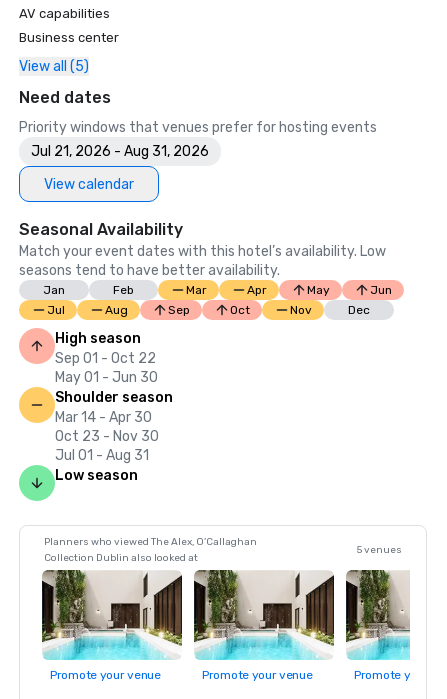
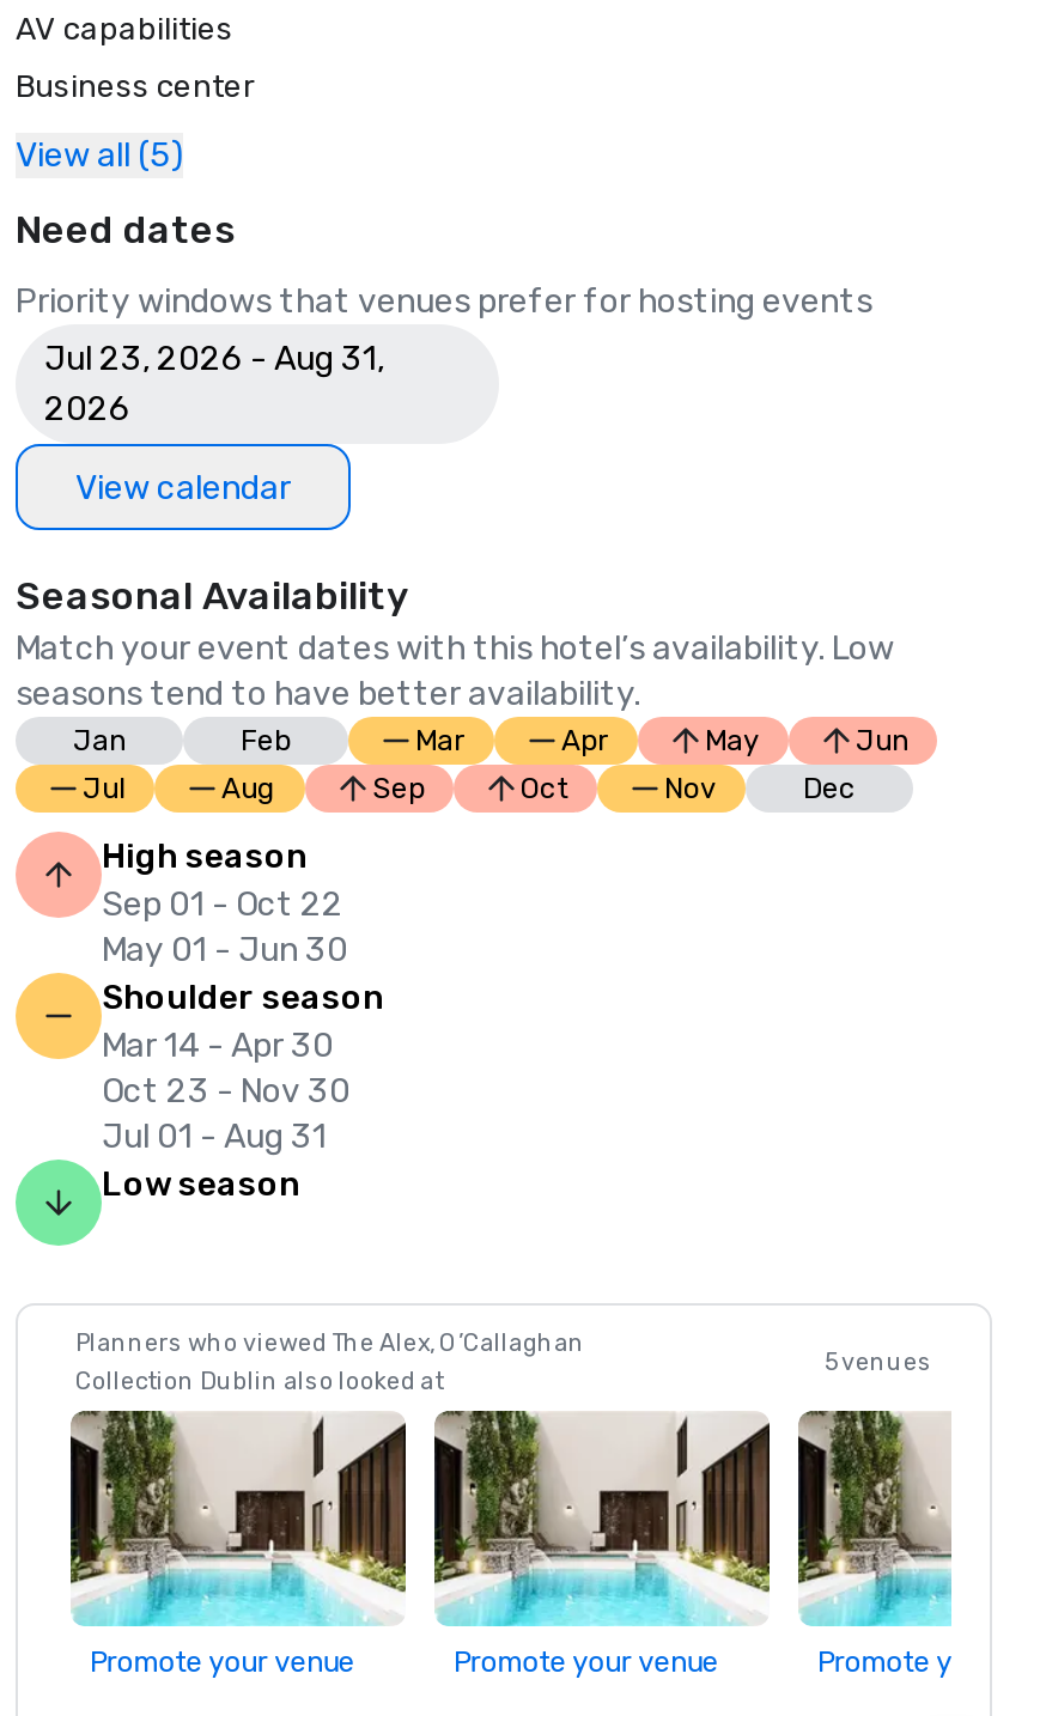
- Jul 21, 2026 - Aug 31, 2026
+ Jul 23, 2026 - Aug 31,
+ 2026
